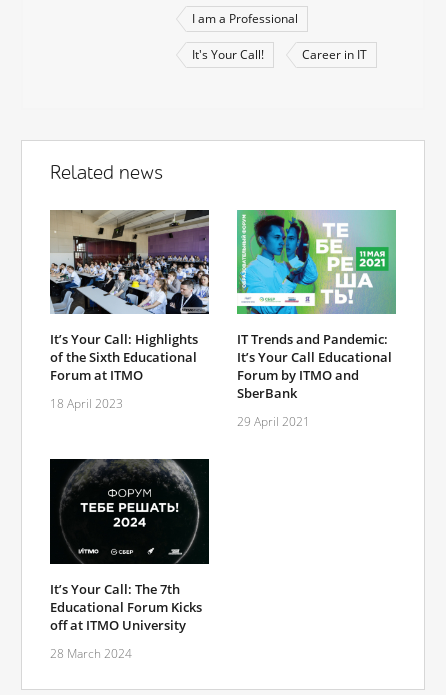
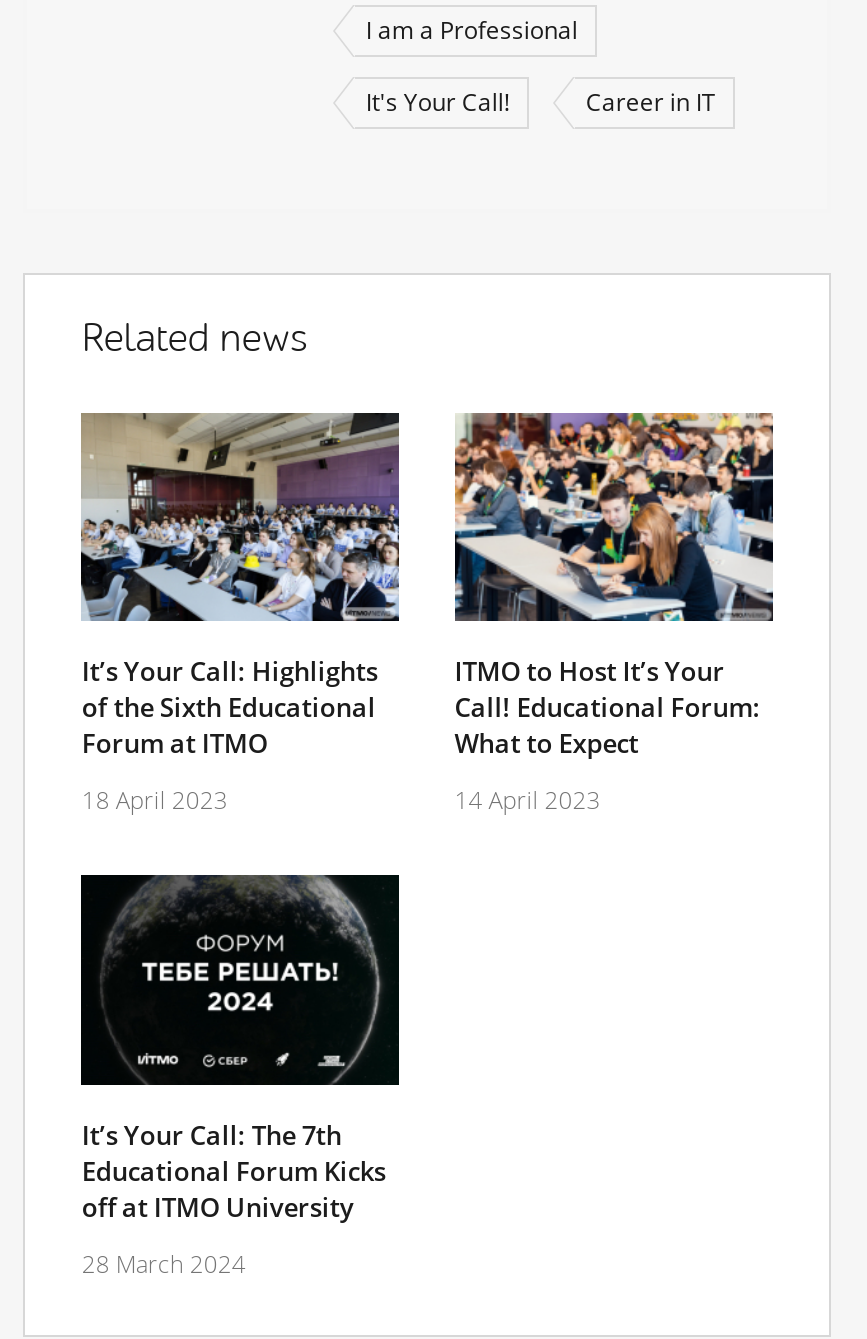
- [image]
- IT Trends and Pandemic:
- It’s Your Call Educational
- Forum by ITMO and
- SberBank
+ [image]
+ ITMO to Host It’s Your
+ Call! Educational Forum:
+ What to Expect

- 29 April 2021
+ 14 April 2023
